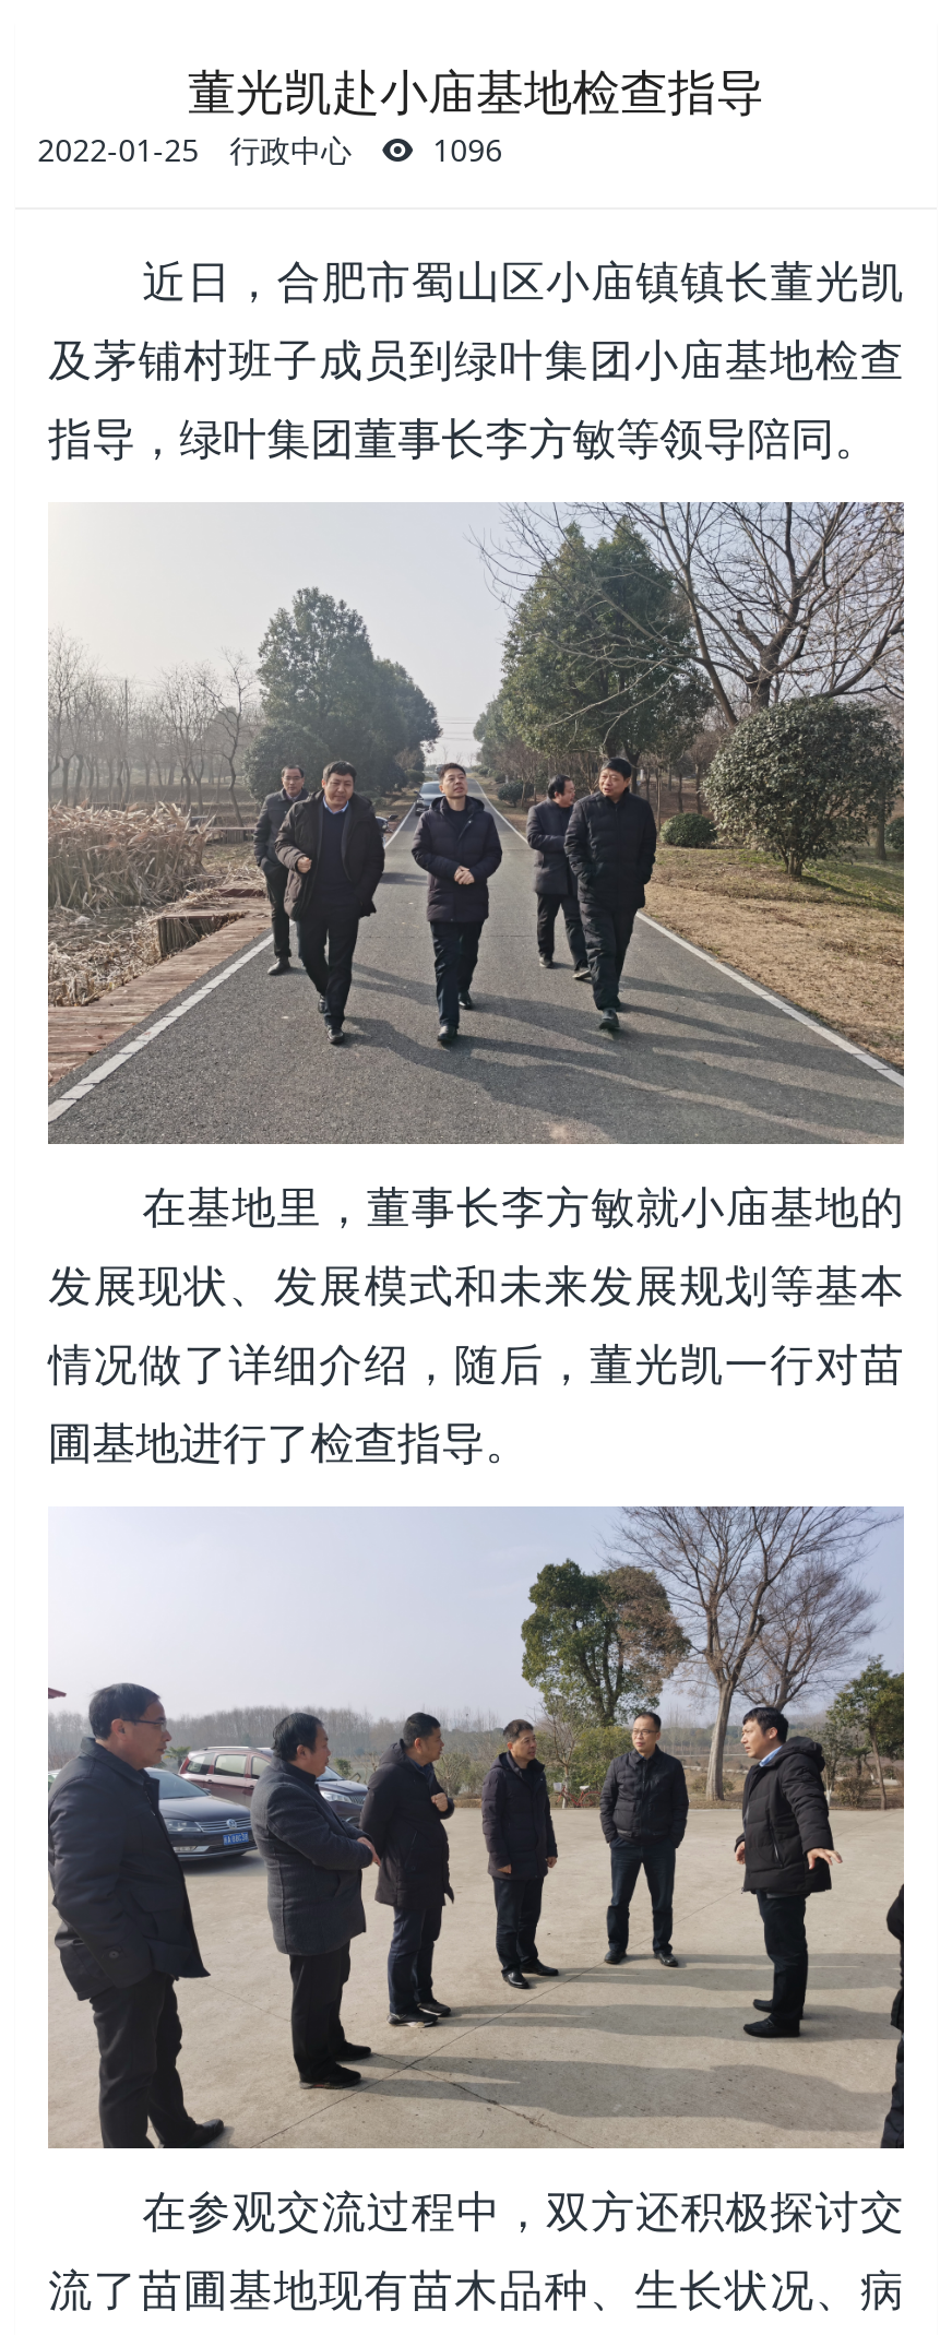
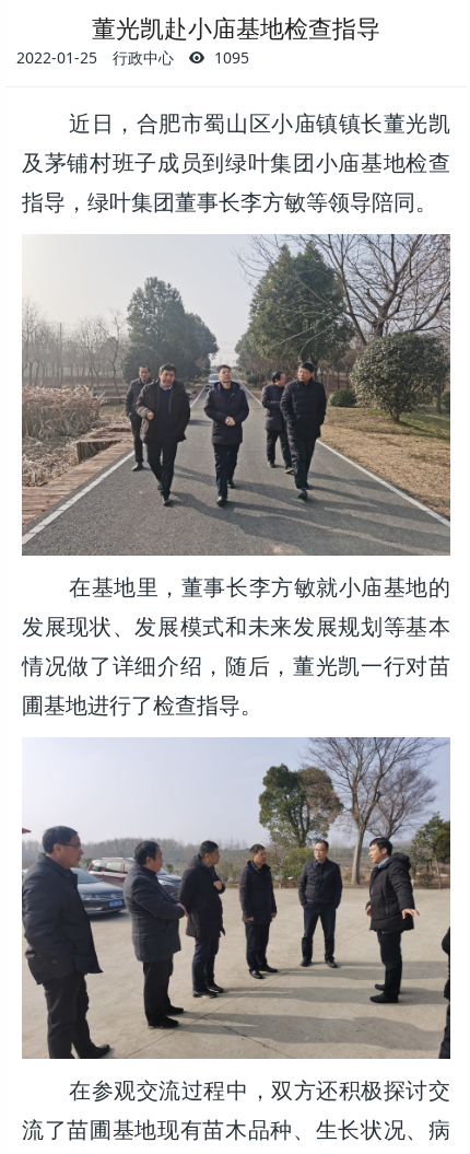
- 2022-01-25 行政中心 1096
+ 2022-01-25 行政中心 1095
